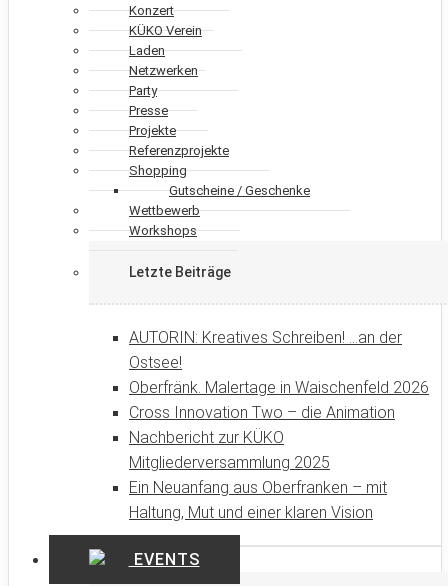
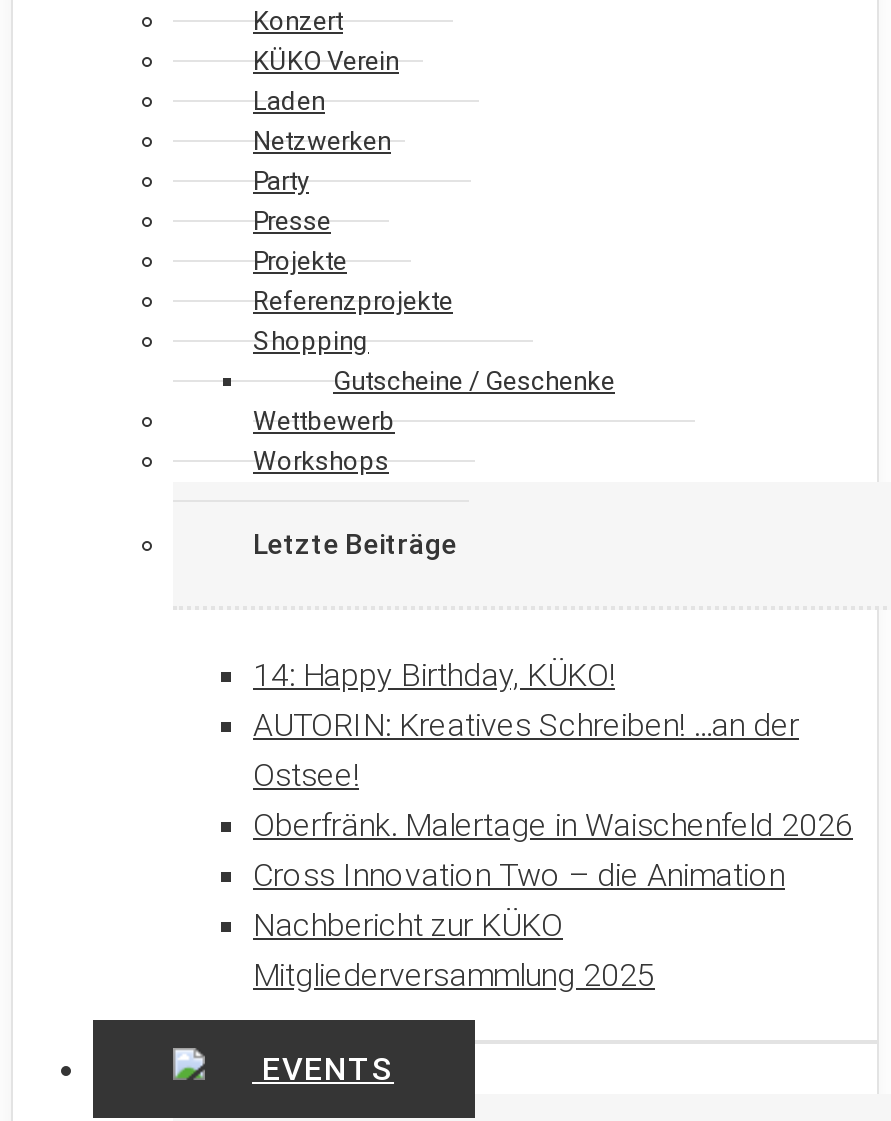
+ 14: Happy Birthday, KÜKO!

moved down: AUTORIN: Kreatives Schreiben! …an der | Ostsee! | Oberfränk. Malertage in Waischenfeld 2026 | Cross Innovation Two – die Animation | Nachbericht zur KÜKO | Mitgliederversammlung 2025

- Ein Neuanfang aus Oberfranken – mit
- Haltung, Mut und einer klaren Vision
